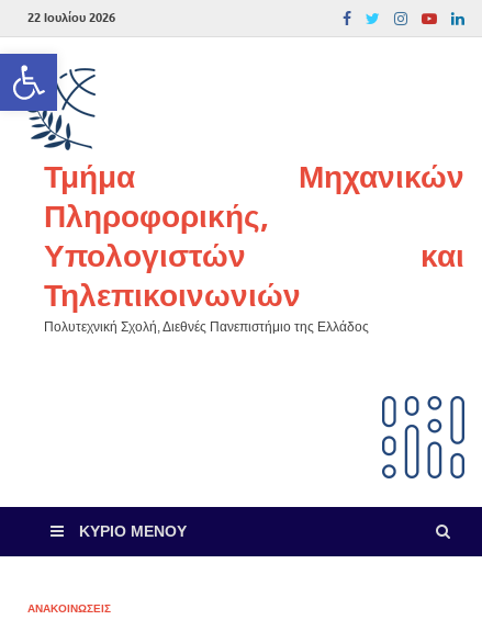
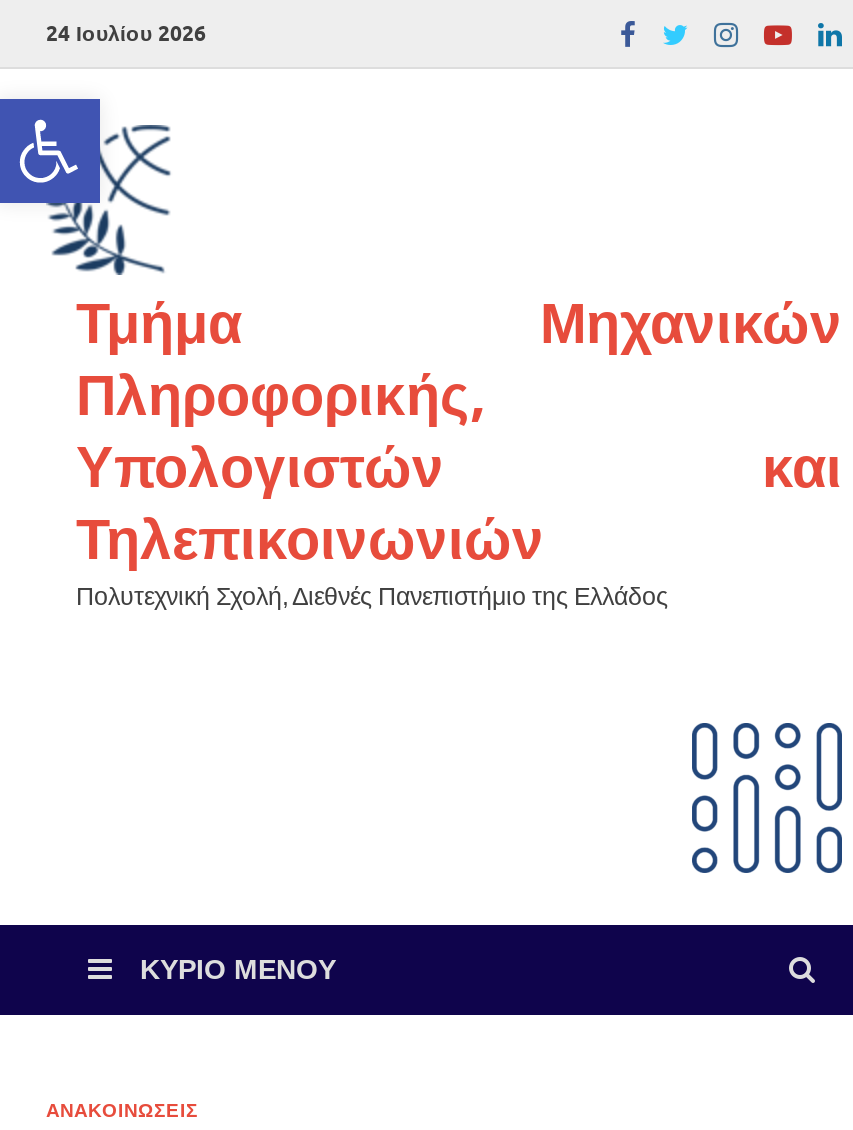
- 22 Ιουλίου 2026
+ 24 Ιουλίου 2026
